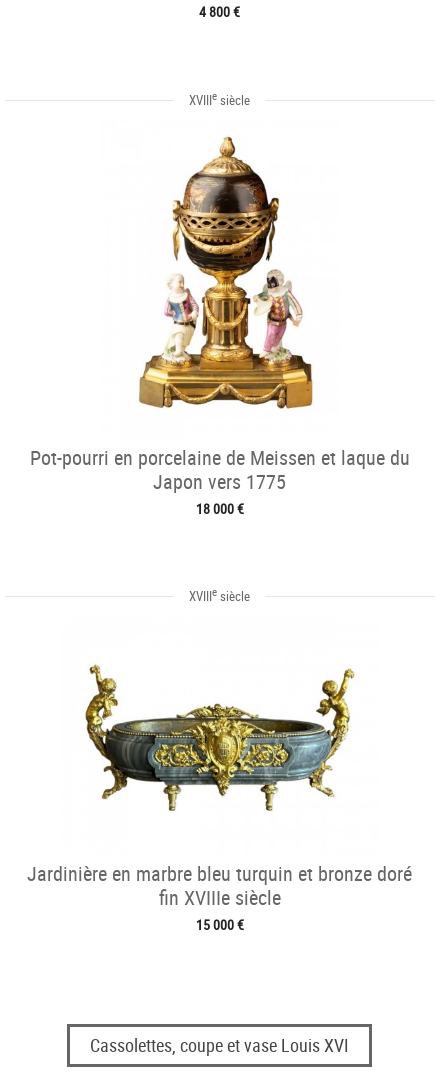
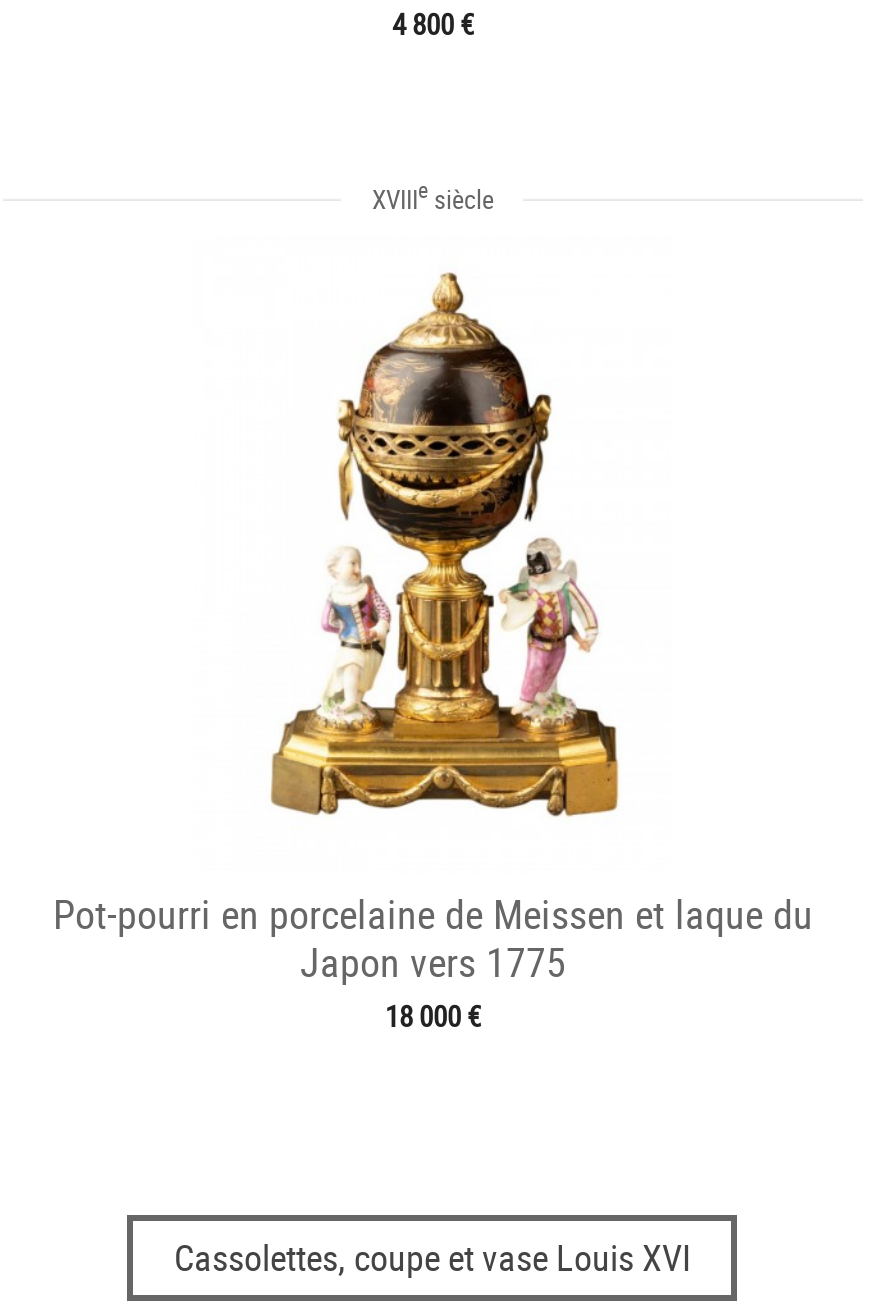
- XVIIIe siècle

- [image]

- Jardinière en marbre bleu turquin et bronze doré
- fin XVIIIe siècle
- 15 000 €
